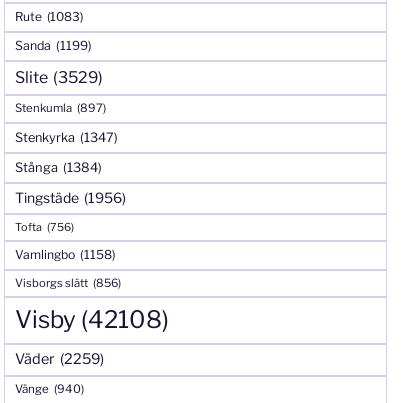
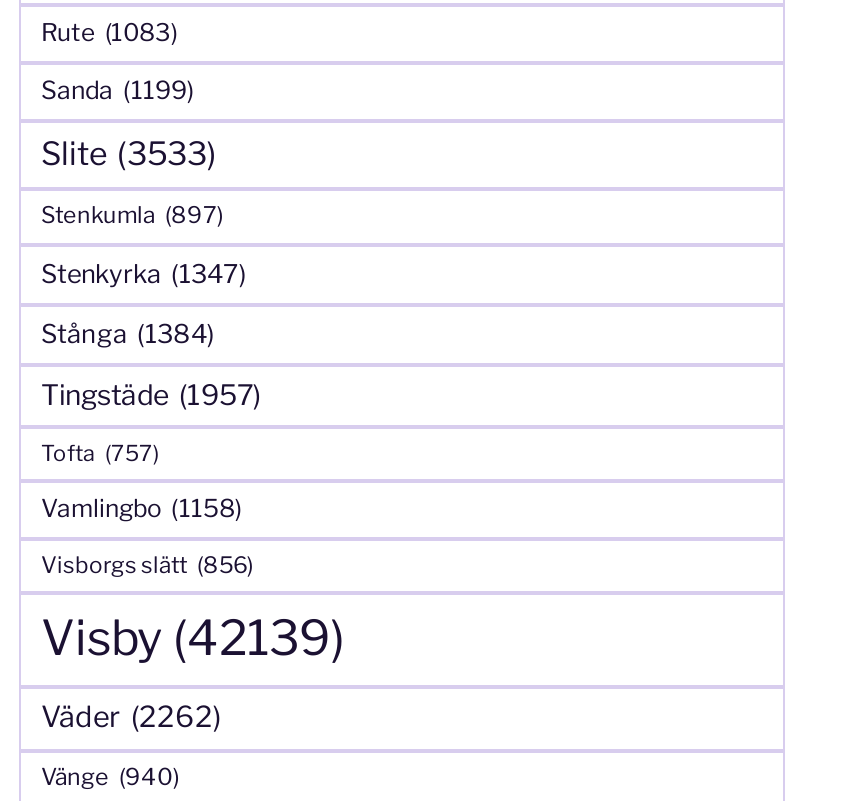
- Slite (3529)
+ Slite (3533)

- Tingstäde (1956)
+ Tingstäde (1957)

- Tofta (756)
+ Tofta (757)

- Visby (42108)
+ Visby (42139)

- Väder (2259)
+ Väder (2262)
